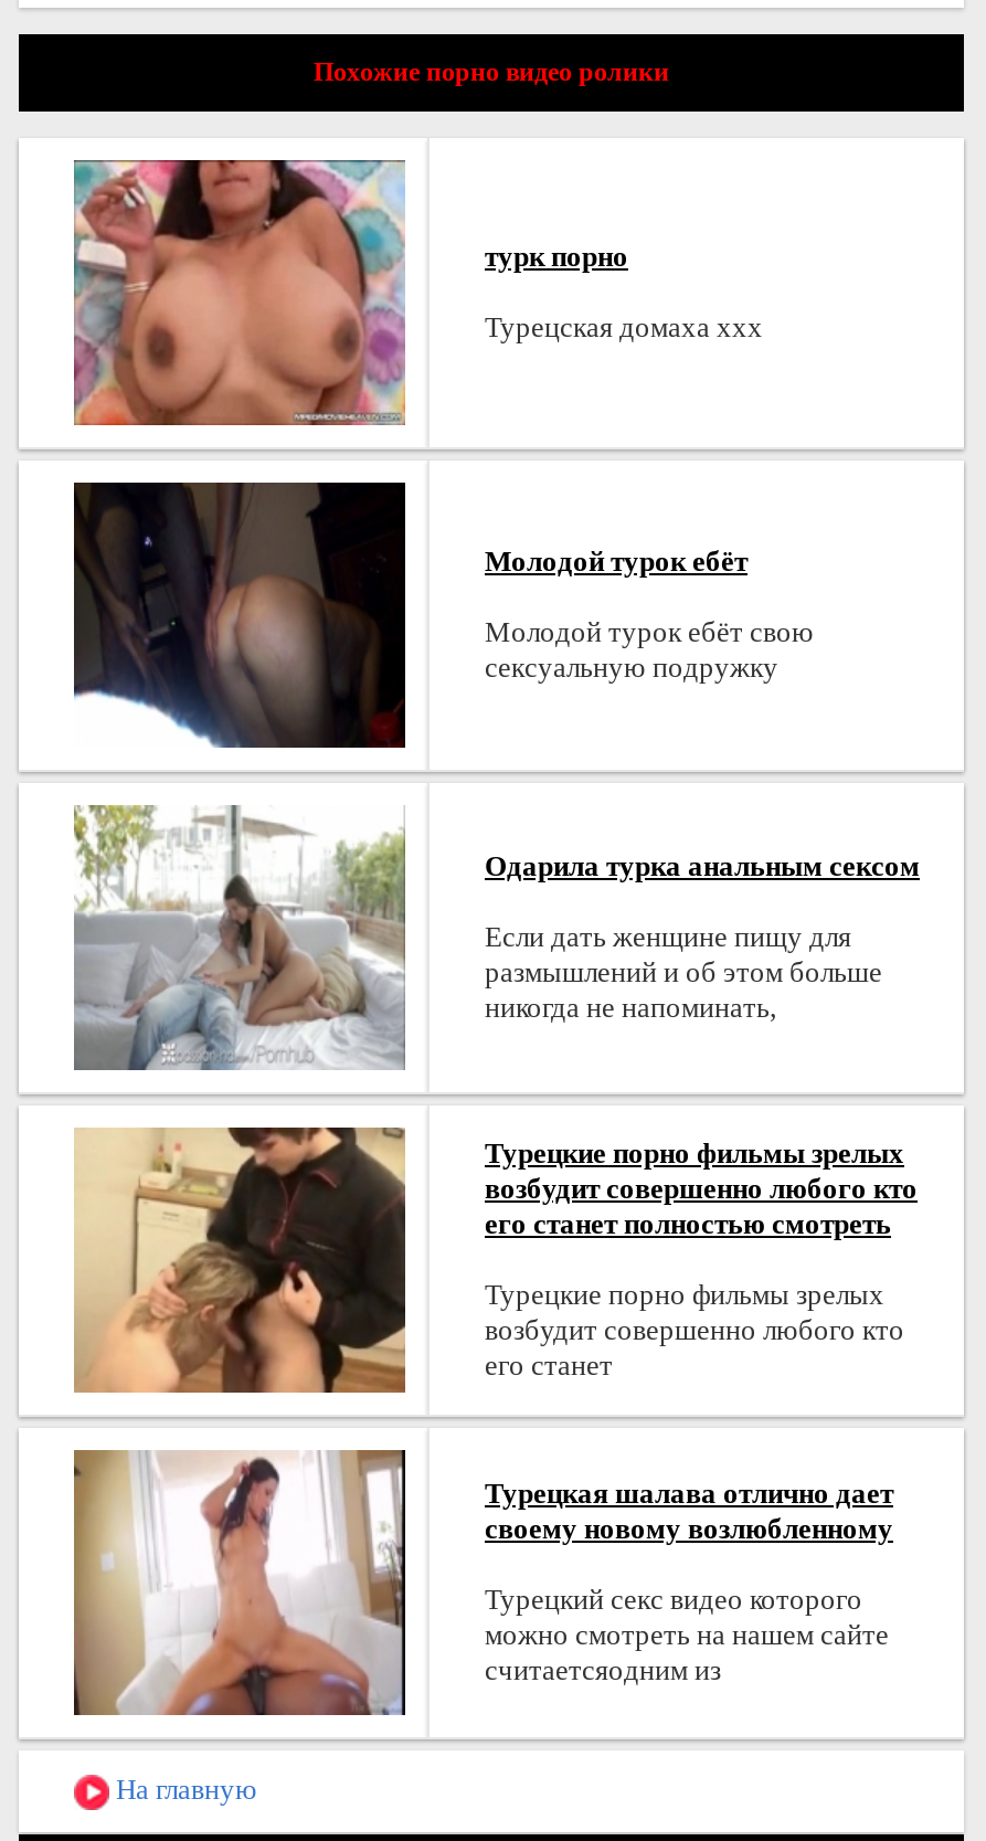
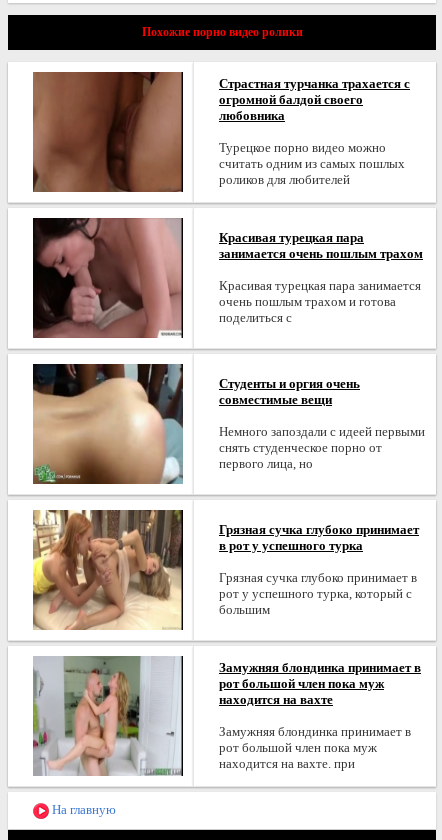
- [image]
- турк порно
+ [image]
+ Страстная турчанка трахается с
+ огромной балдой своего
+ любовника

- Турецская домаха ххх
+ Турецкое порно видео можно
+ считать одним из самых пошлых
+ роликов для любителей

- [image]
- Молодой турок ебёт
+ [image]
+ Красивая турецкая пара
+ занимается очень пошлым трахом

- Молодой турок ебёт свою
- сексуальную подружку
+ Красивая турецкая пара занимается
+ очень пошлым трахом и готова
+ поделиться с

- [image]
- Одарила турка анальным сексом
+ [image]
+ Студенты и оргия очень
+ совместимые вещи

- Если дать женщине пищу для
- размышлений и об этом больше
- никогда не напоминать,
+ Немного запоздали с идеей первыми
+ снять студенческое порно от
+ первого лица, но

- [image]
- Турецкие порно фильмы зрелых
- возбудит совершенно любого кто
- его станет полностью смотреть
+ [image]
+ Грязная сучка глубоко принимает
+ в рот у успешного турка

- Турецкие порно фильмы зрелых
- возбудит совершенно любого кто
- его станет
+ Грязная сучка глубоко принимает в
+ рот у успешного турка, который с
+ большим

- [image]
- Турецкая шалава отлично дает
- своему новому возлюбленному
+ [image]
+ Замужняя блондинка принимает в
+ рот большой член пока муж
+ находится на вахте

- Турецкий секс видео которого
- можно смотреть на нашем сайте
- считаетсяодним из
+ Замужняя блондинка принимает в
+ рот большой член пока муж
+ находится на вахте. при
